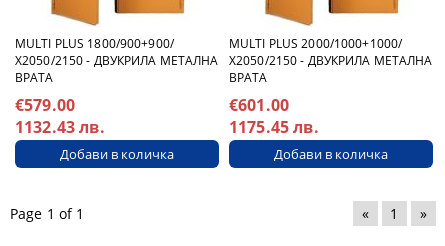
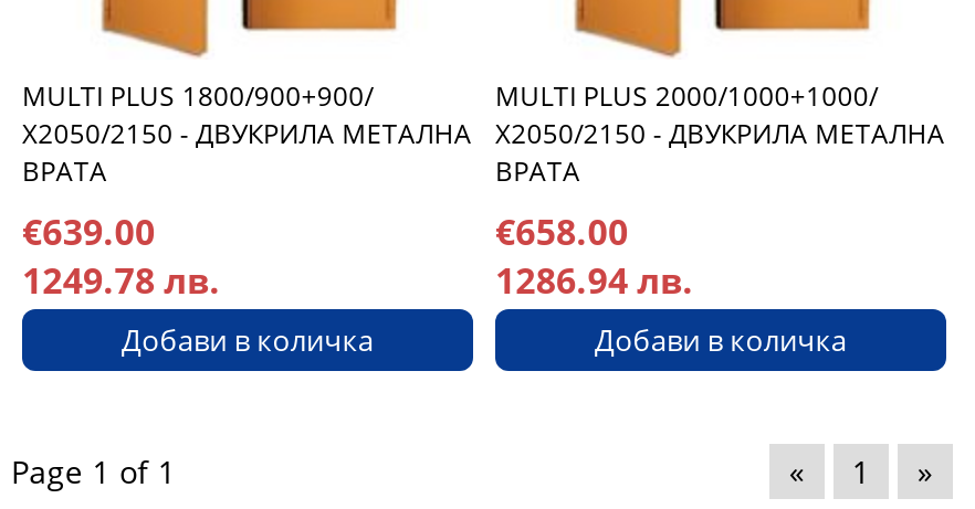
- €579.00
+ €639.00

- €601.00
+ €658.00

- 1132.43 лв.
+ 1249.78 лв.

- 1175.45 лв.
+ 1286.94 лв.
